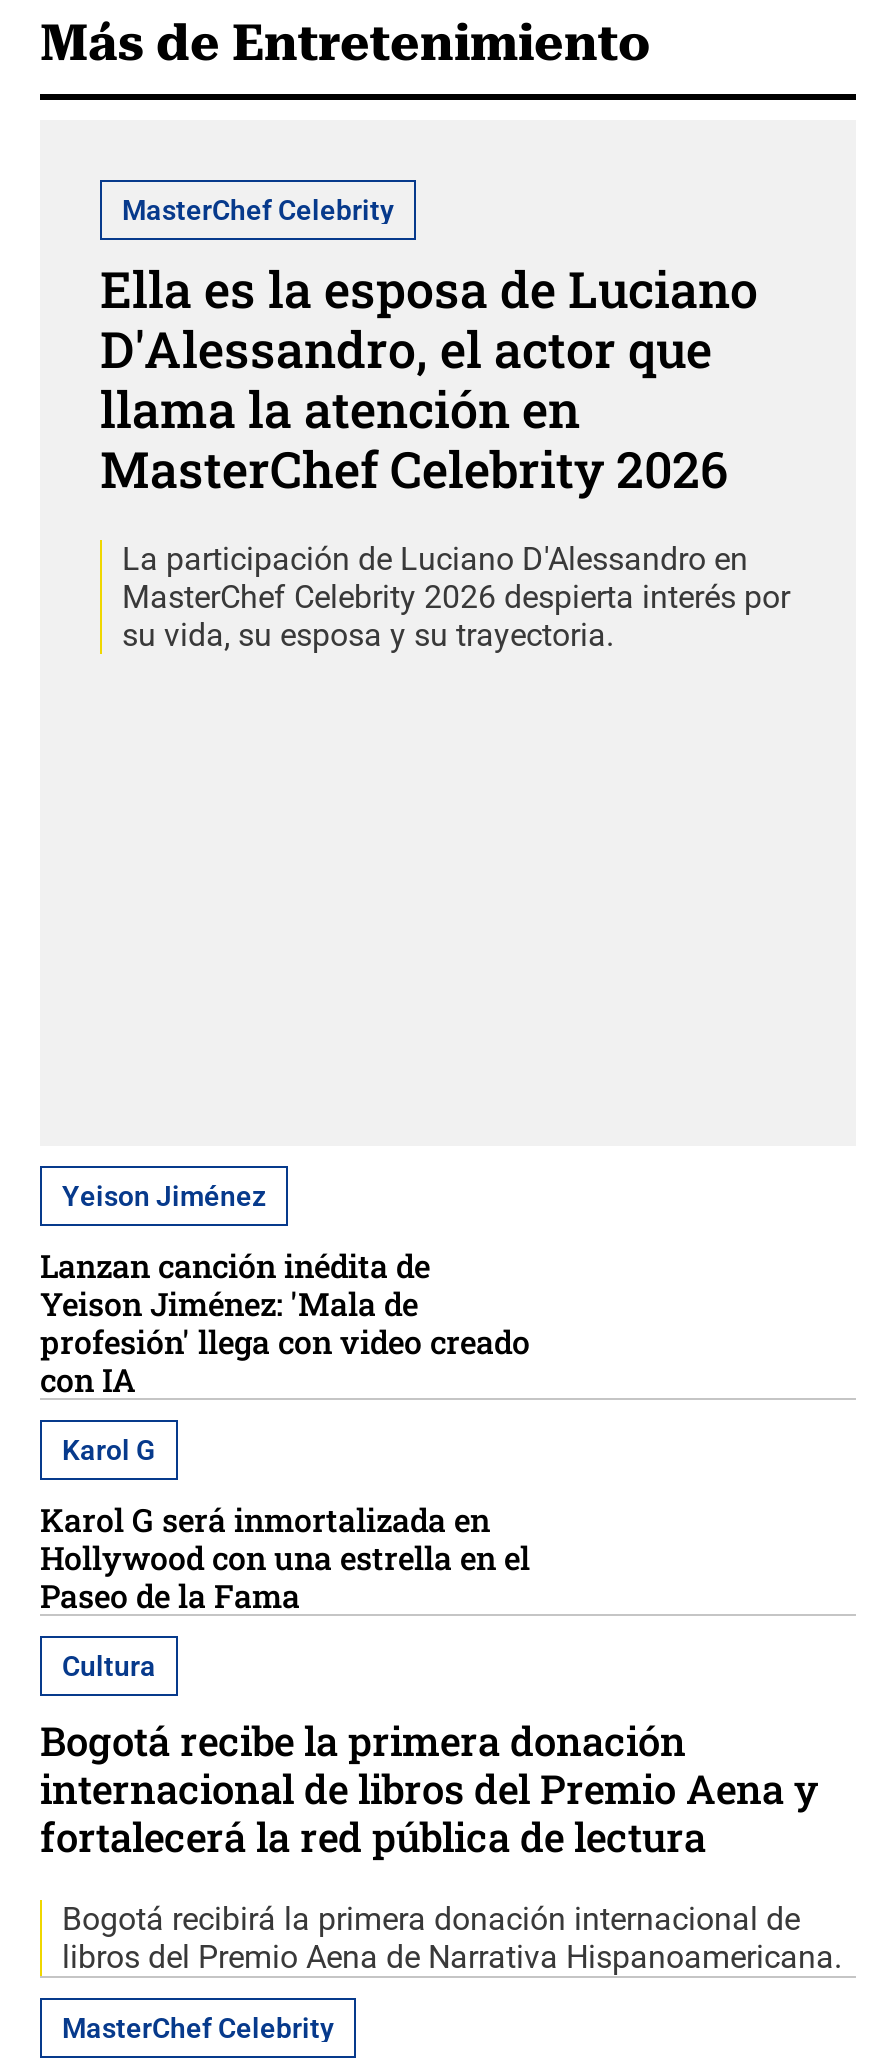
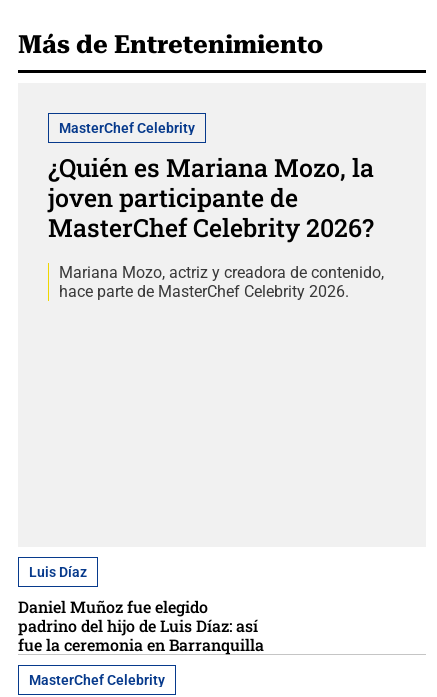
- Ella es la esposa de Luciano
- D'Alessandro, el actor que
- llama la atención en
- MasterChef Celebrity 2026
- La participación de Luciano D'Alessandro en
- MasterChef Celebrity 2026 despierta interés por
- su vida, su esposa y su trayectoria.
+ ¿Quién es Mariana Mozo, la
+ joven participante de
+ MasterChef Celebrity 2026?
+ Mariana Mozo, actriz y creadora de contenido,
+ hace parte de MasterChef Celebrity 2026.

- Yeison Jiménez
- Lanzan canción inédita de
- Yeison Jiménez: 'Mala de
- profesión' llega con video creado
- con IA
- Karol G
- Karol G será inmortalizada en
- Hollywood con una estrella en el
- Paseo de la Fama
- Cultura
- Bogotá recibe la primera donación
- internacional de libros del Premio Aena y
- fortalecerá la red pública de lectura
- Bogotá recibirá la primera donación internacional de
- libros del Premio Aena de Narrativa Hispanoamericana.
+ Luis Díaz
+ Daniel Muñoz fue elegido
+ padrino del hijo de Luis Díaz: así
+ fue la ceremonia en Barranquilla
